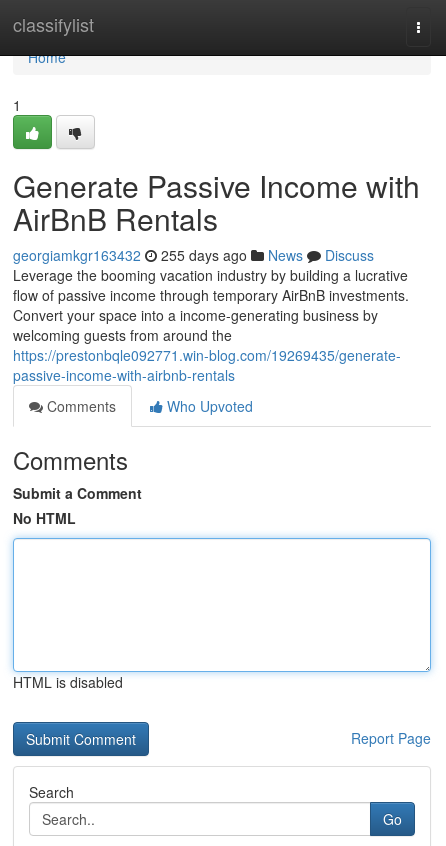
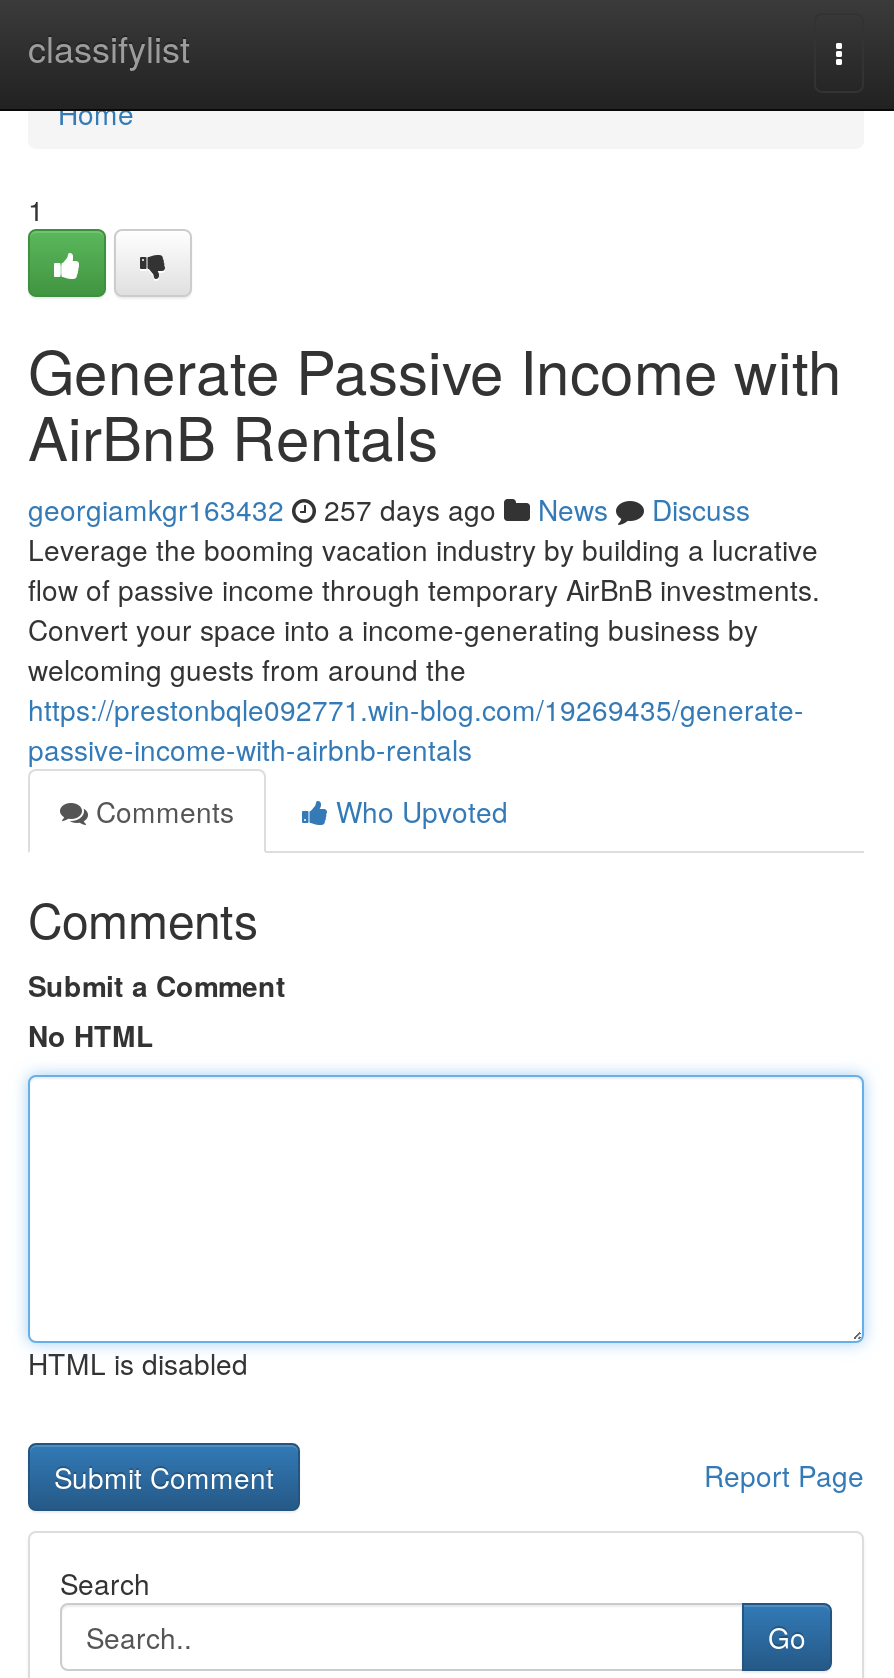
- georgiamkgr163432 255 days ago News Discuss
+ georgiamkgr163432 257 days ago News Discuss
